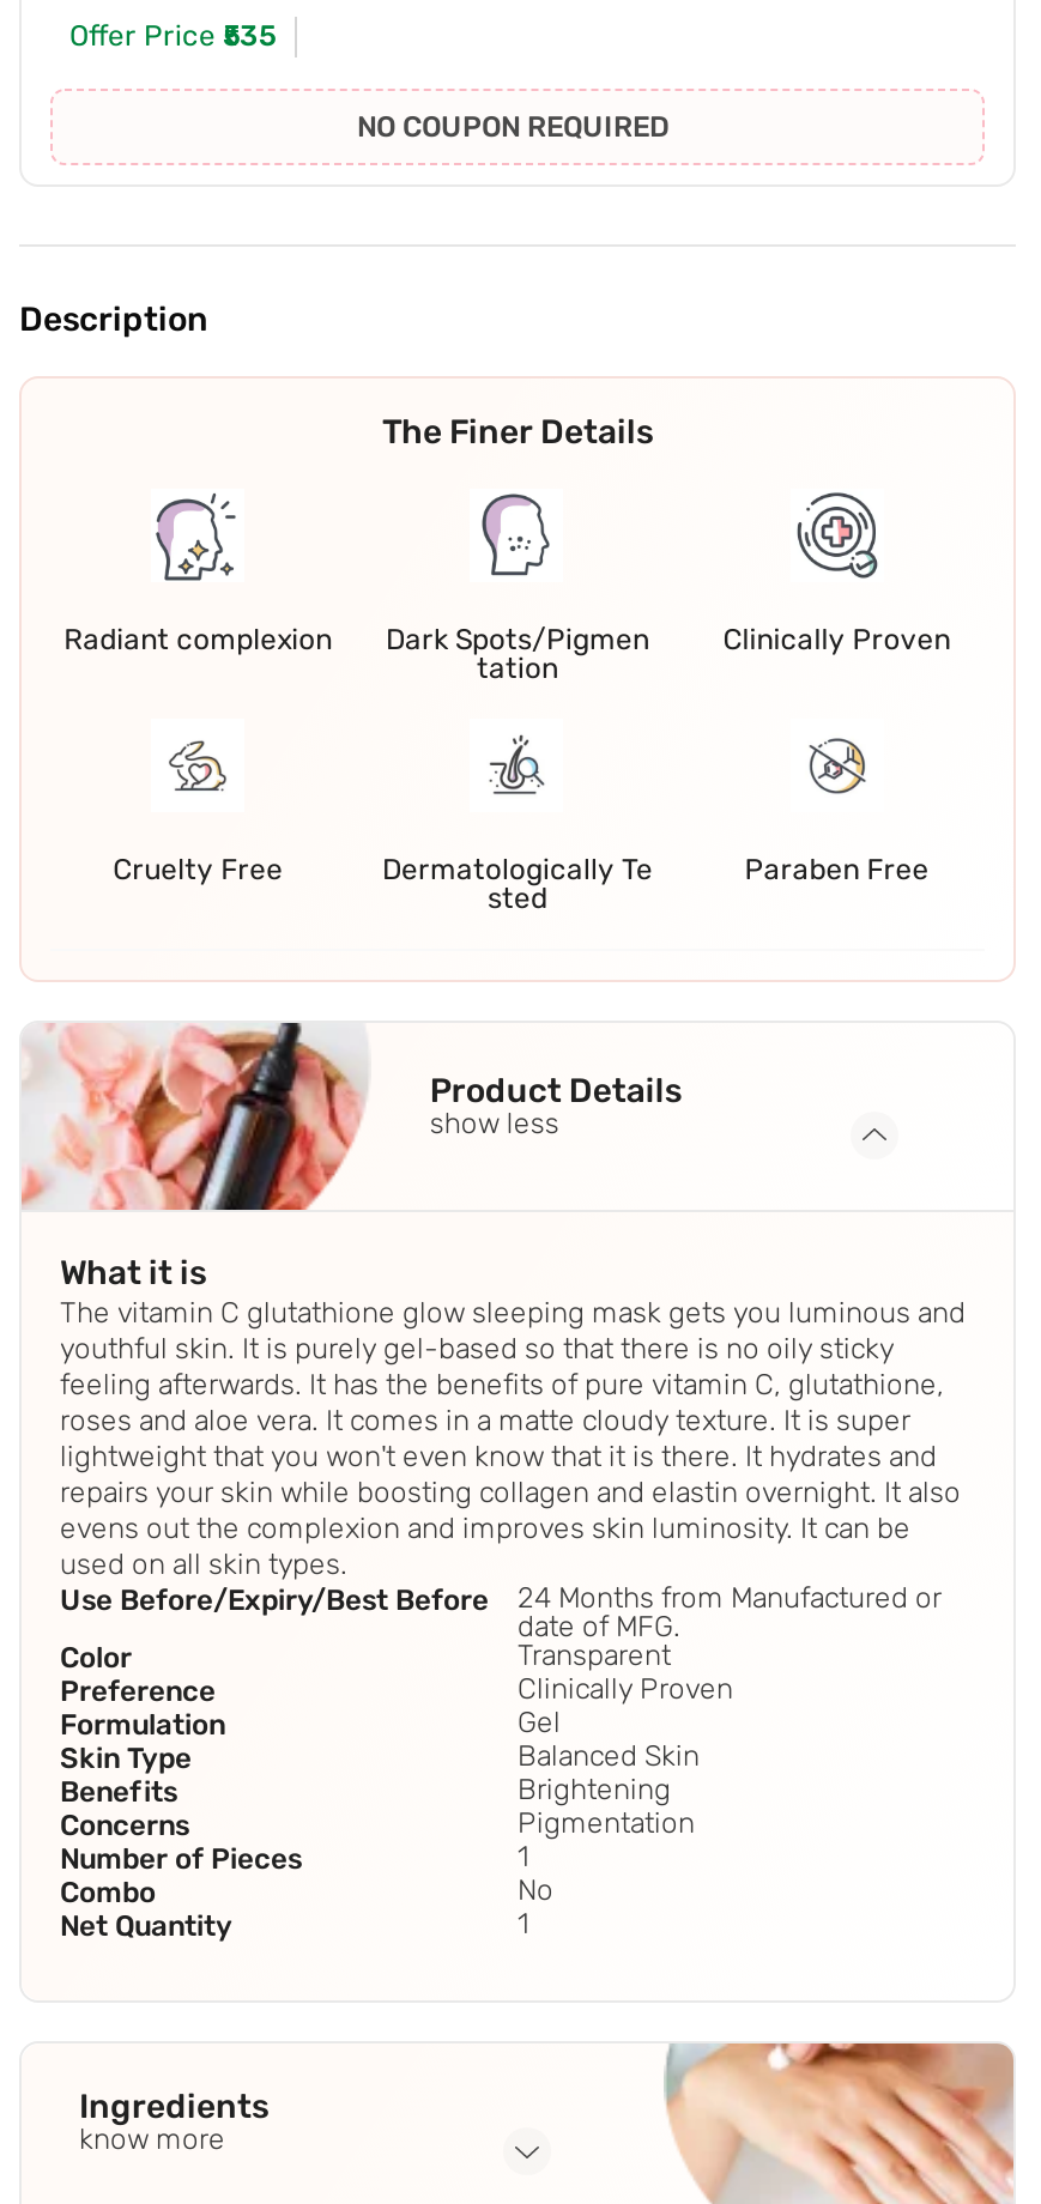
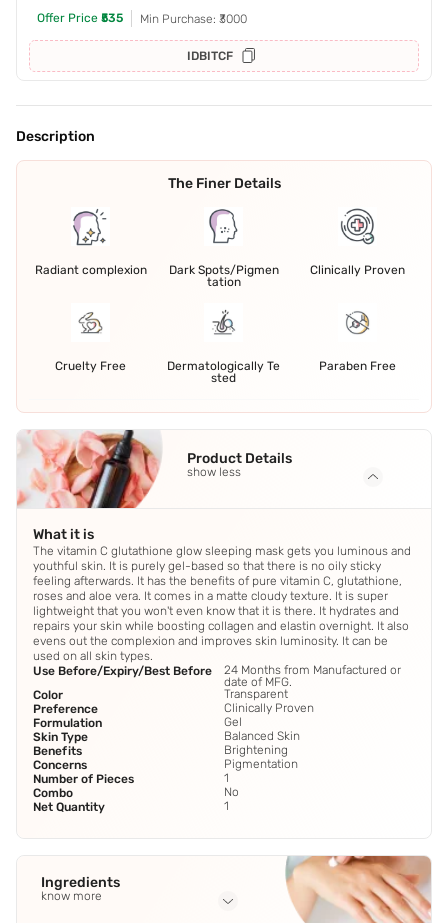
- NO COUPON REQUIRED
+ Min Purchase: ₹3000
+ IDBITCF
